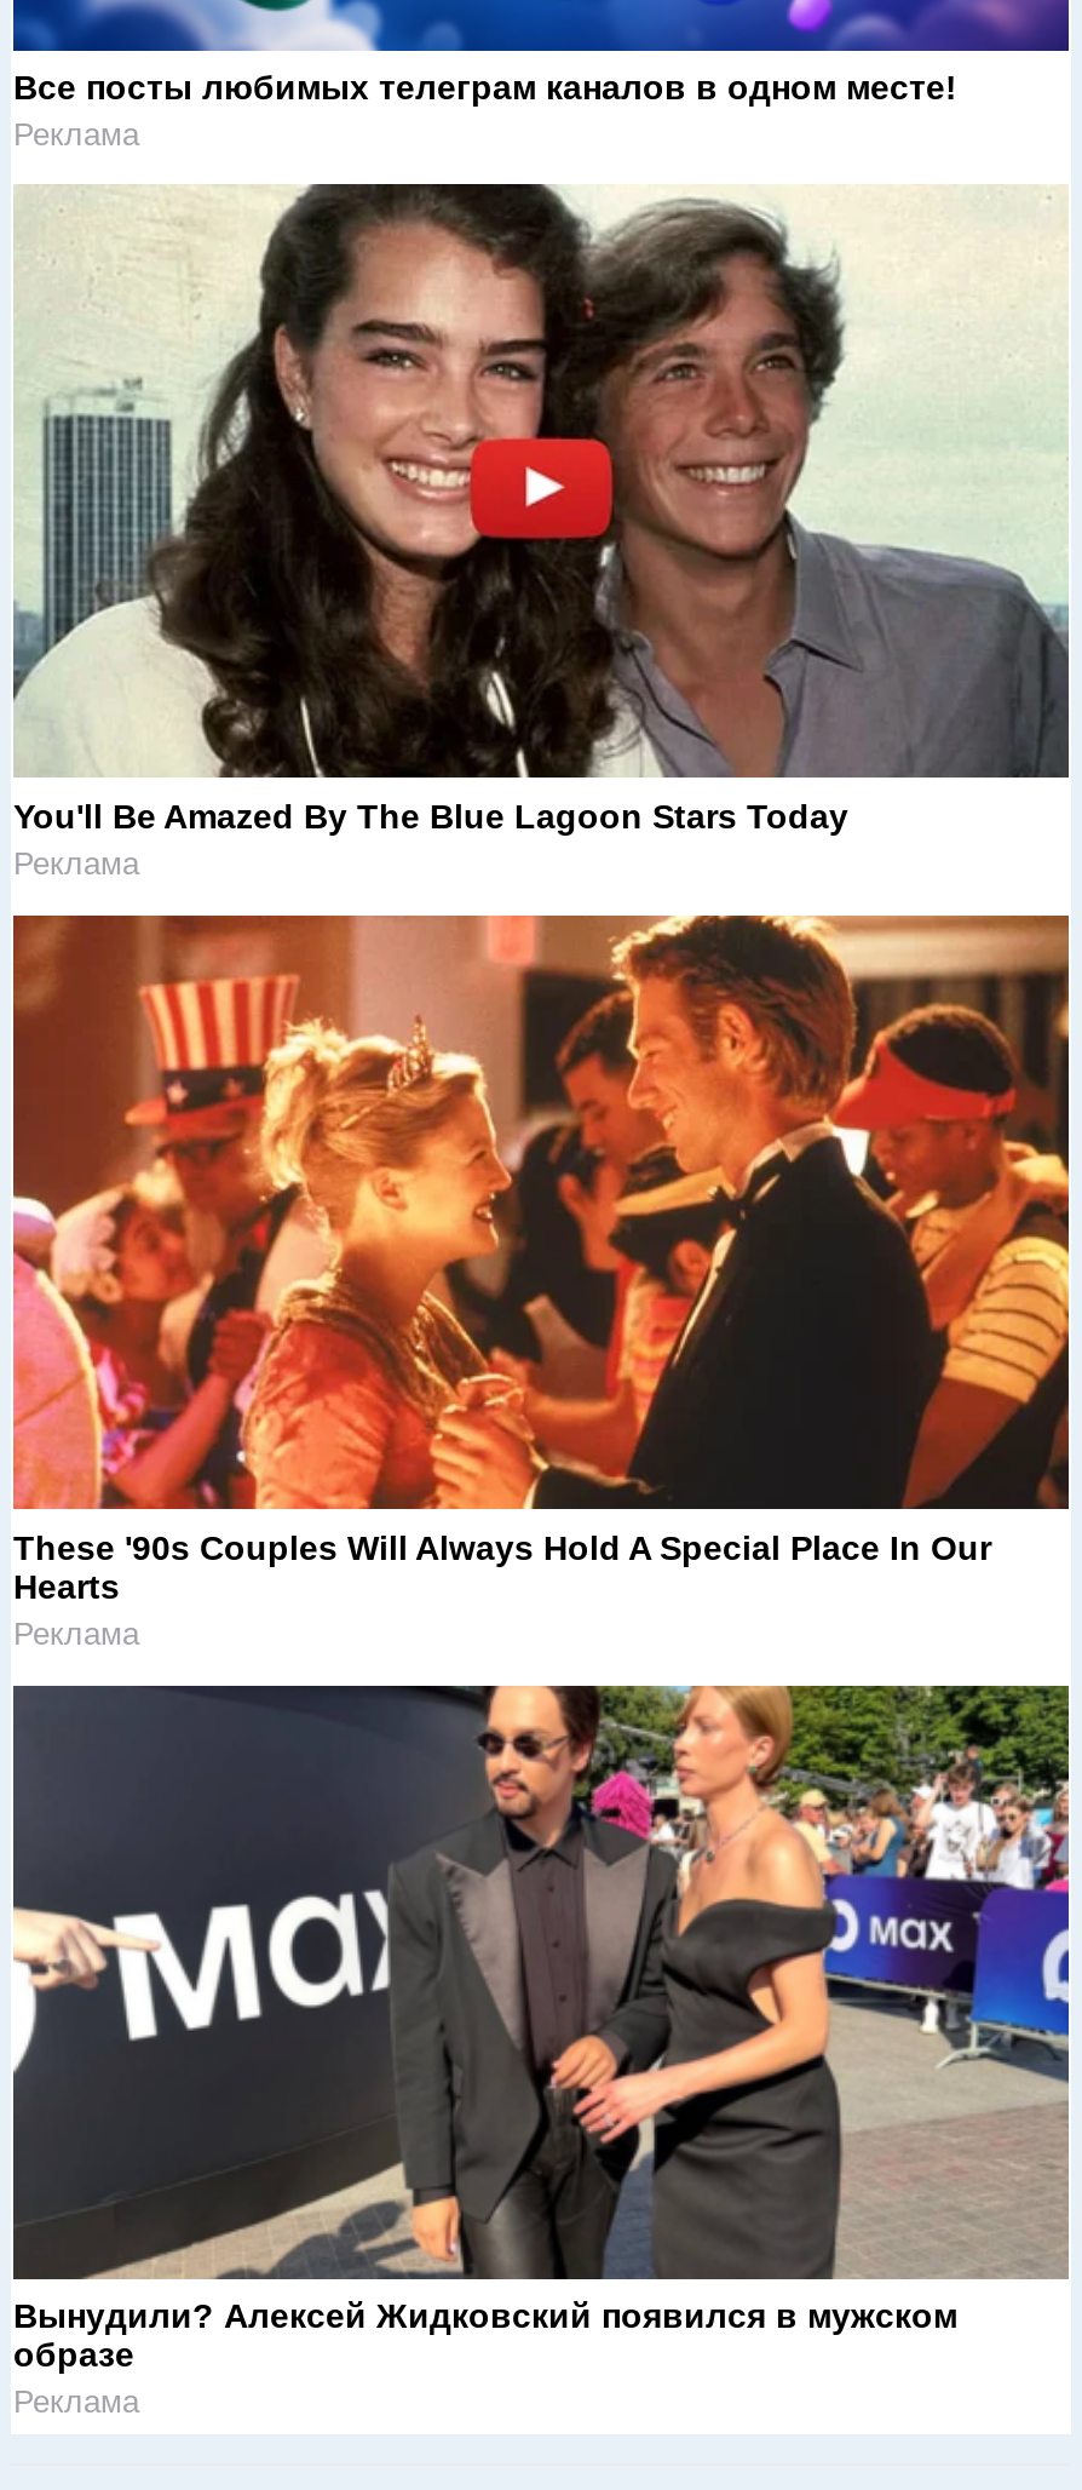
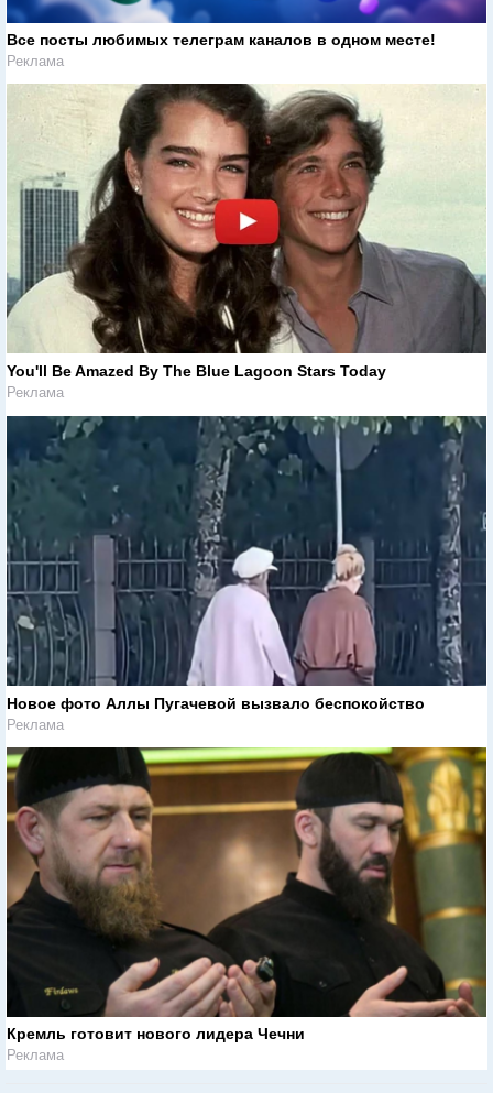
- [image]
- These '90s Couples Will Always Hold A Special Place In Our
- Hearts
+ [image]
+ Новое фото Аллы Пугачевой вызвало беспокойство

- [image]
- Вынудили? Алексей Жидковский появился в мужском
- образе
+ [image]
+ Кремль готовит нового лидера Чечни
